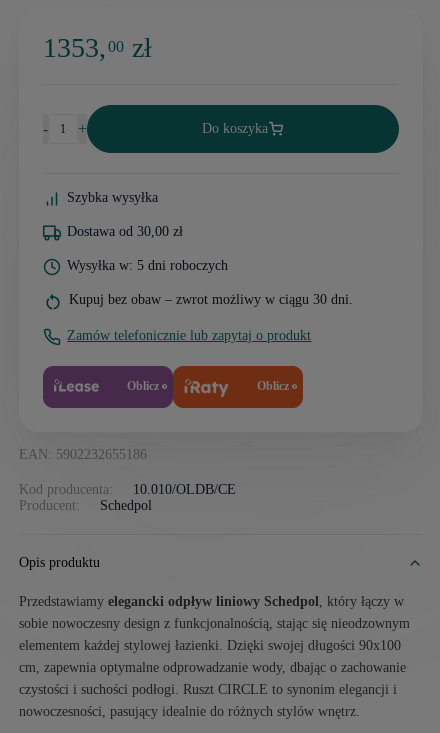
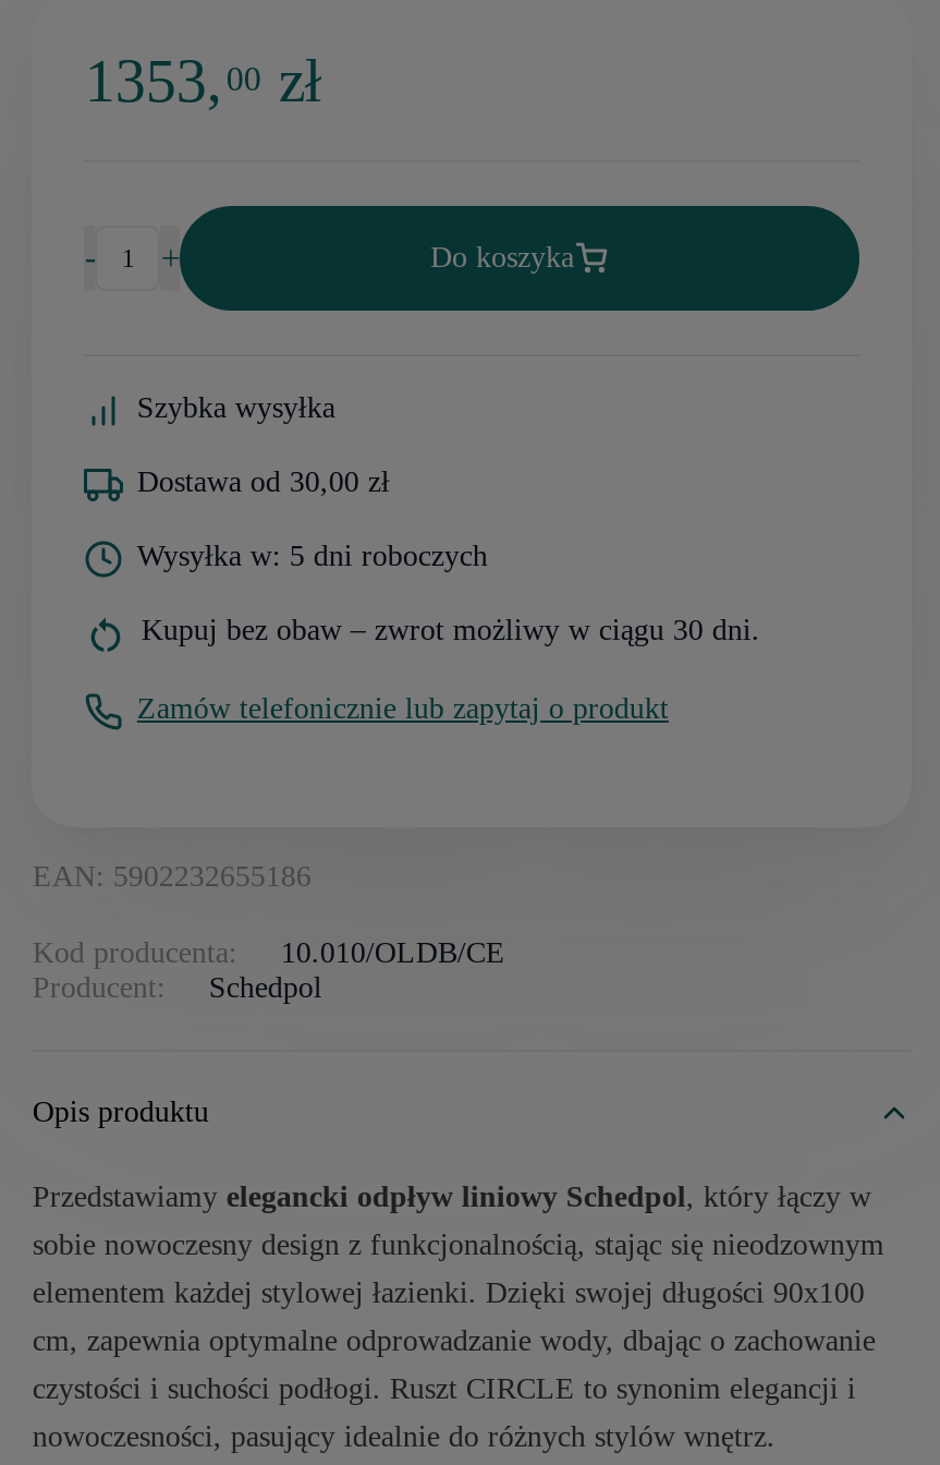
- Oblicz
- Oblicz
